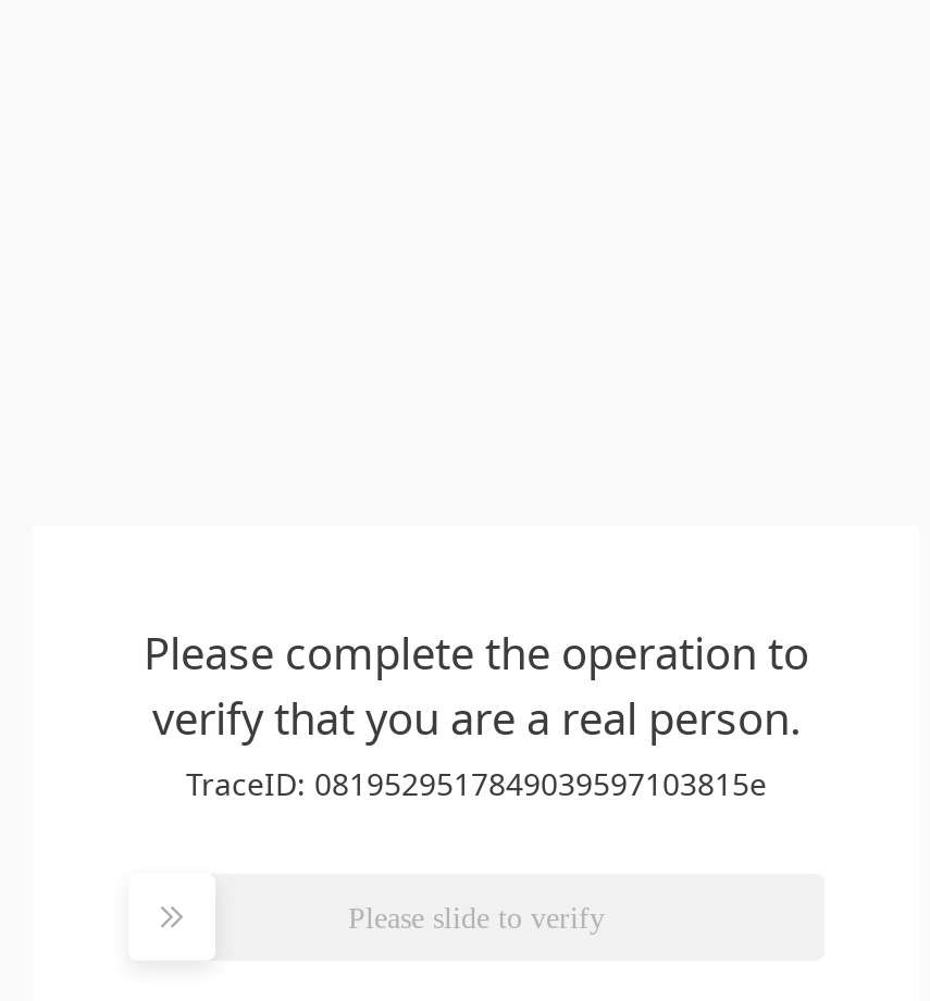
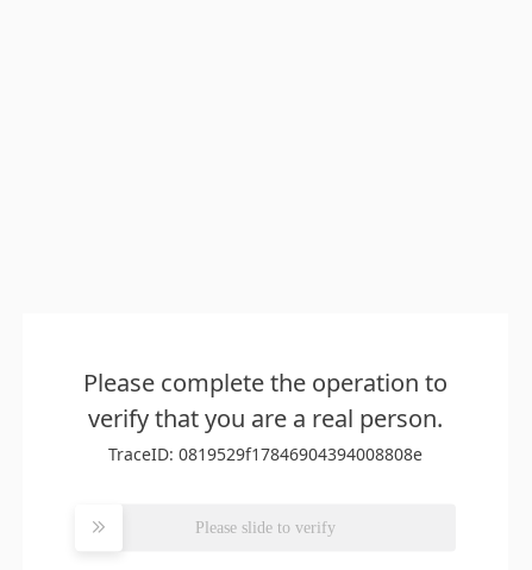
- TraceID: 0819529517849039597103815e
+ TraceID: 0819529f17846904394008808e
